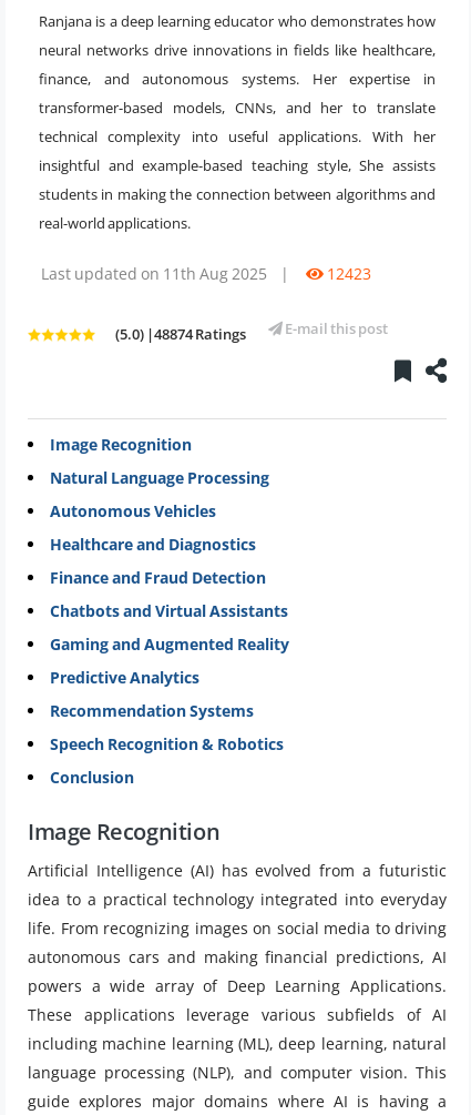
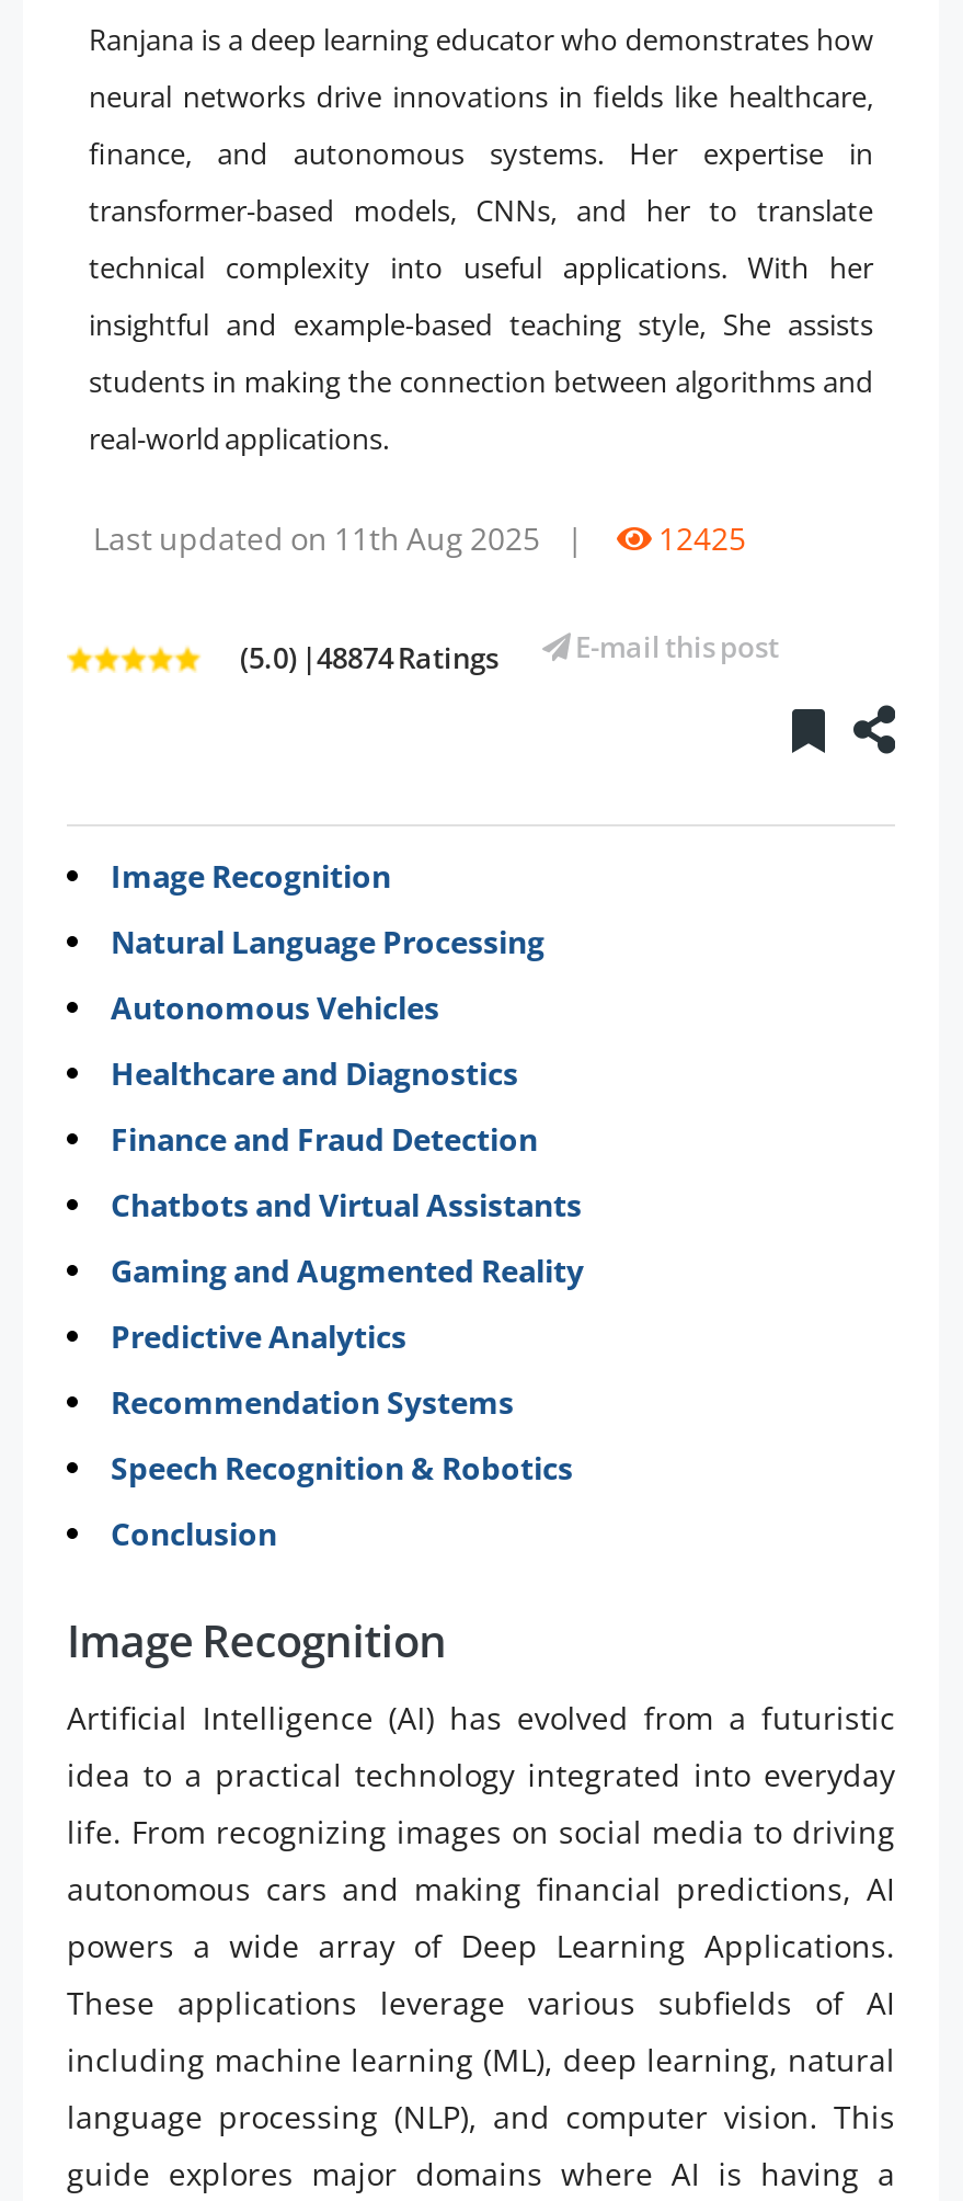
- 12423
+ 12425
